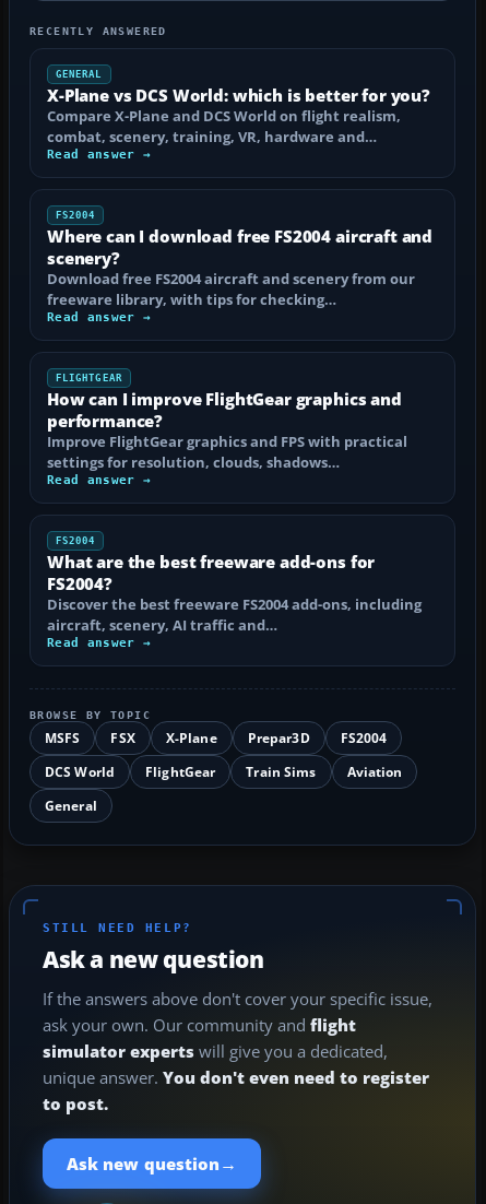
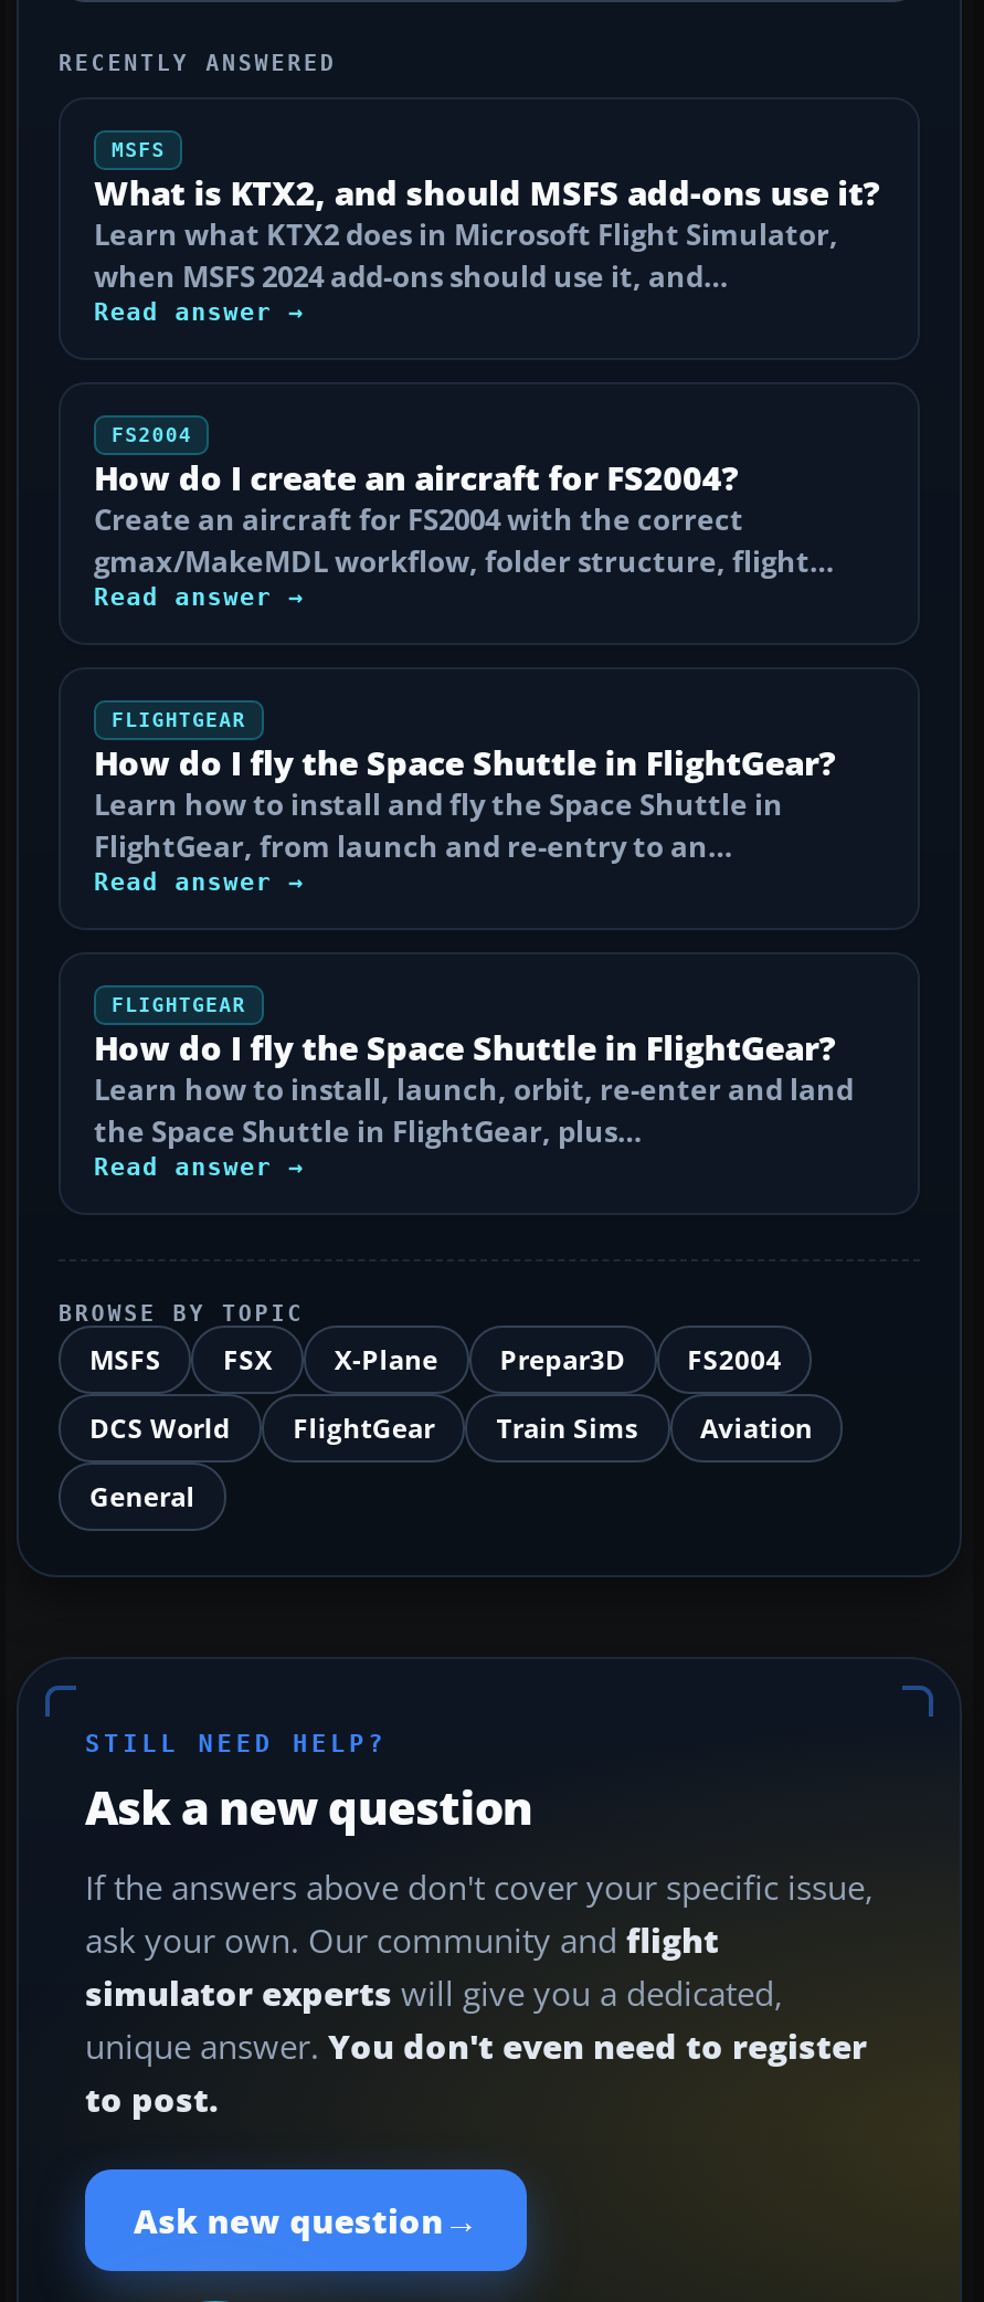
- GENERAL
- X-Plane vs DCS World: which is better for you?
- Compare X-Plane and DCS World on flight realism,
- combat, scenery, training, VR, hardware and…
+ MSFS
+ What is KTX2, and should MSFS add-ons use it?
+ Learn what KTX2 does in Microsoft Flight Simulator,
+ when MSFS 2024 add-ons should use it, and…

- Where can I download free FS2004 aircraft and
- scenery?
- Download free FS2004 aircraft and scenery from our
- freeware library, with tips for checking…
+ How do I create an aircraft for FS2004?
+ Create an aircraft for FS2004 with the correct
+ gmax/MakeMDL workflow, folder structure, flight…

- How can I improve FlightGear graphics and
- performance?
- Improve FlightGear graphics and FPS with practical
- settings for resolution, clouds, shadows…
+ How do I fly the Space Shuttle in FlightGear?
+ Learn how to install and fly the Space Shuttle in
+ FlightGear, from launch and re-entry to an…

- FS2004
- What are the best freeware add-ons for
- FS2004?
- Discover the best freeware FS2004 add-ons, including
- aircraft, scenery, AI traffic and…
+ FLIGHTGEAR
+ How do I fly the Space Shuttle in FlightGear?
+ Learn how to install, launch, orbit, re-enter and land
+ the Space Shuttle in FlightGear, plus…
